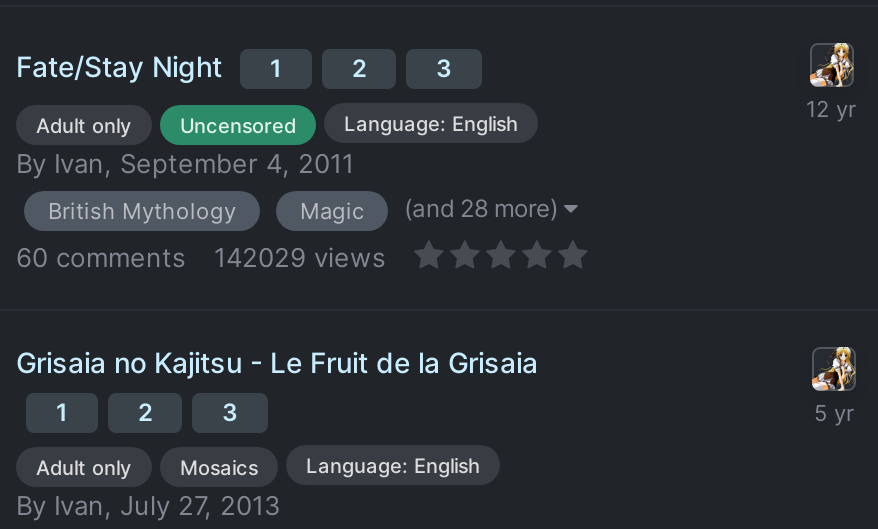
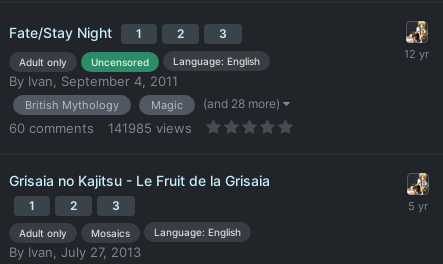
- 60 comments 142029 views
+ 60 comments 141985 views
